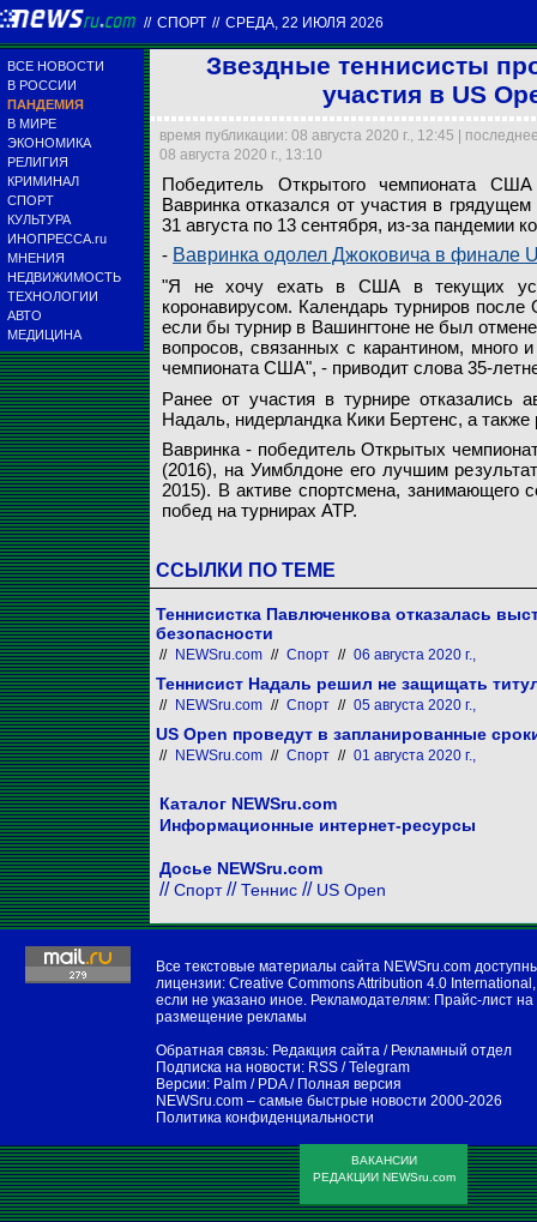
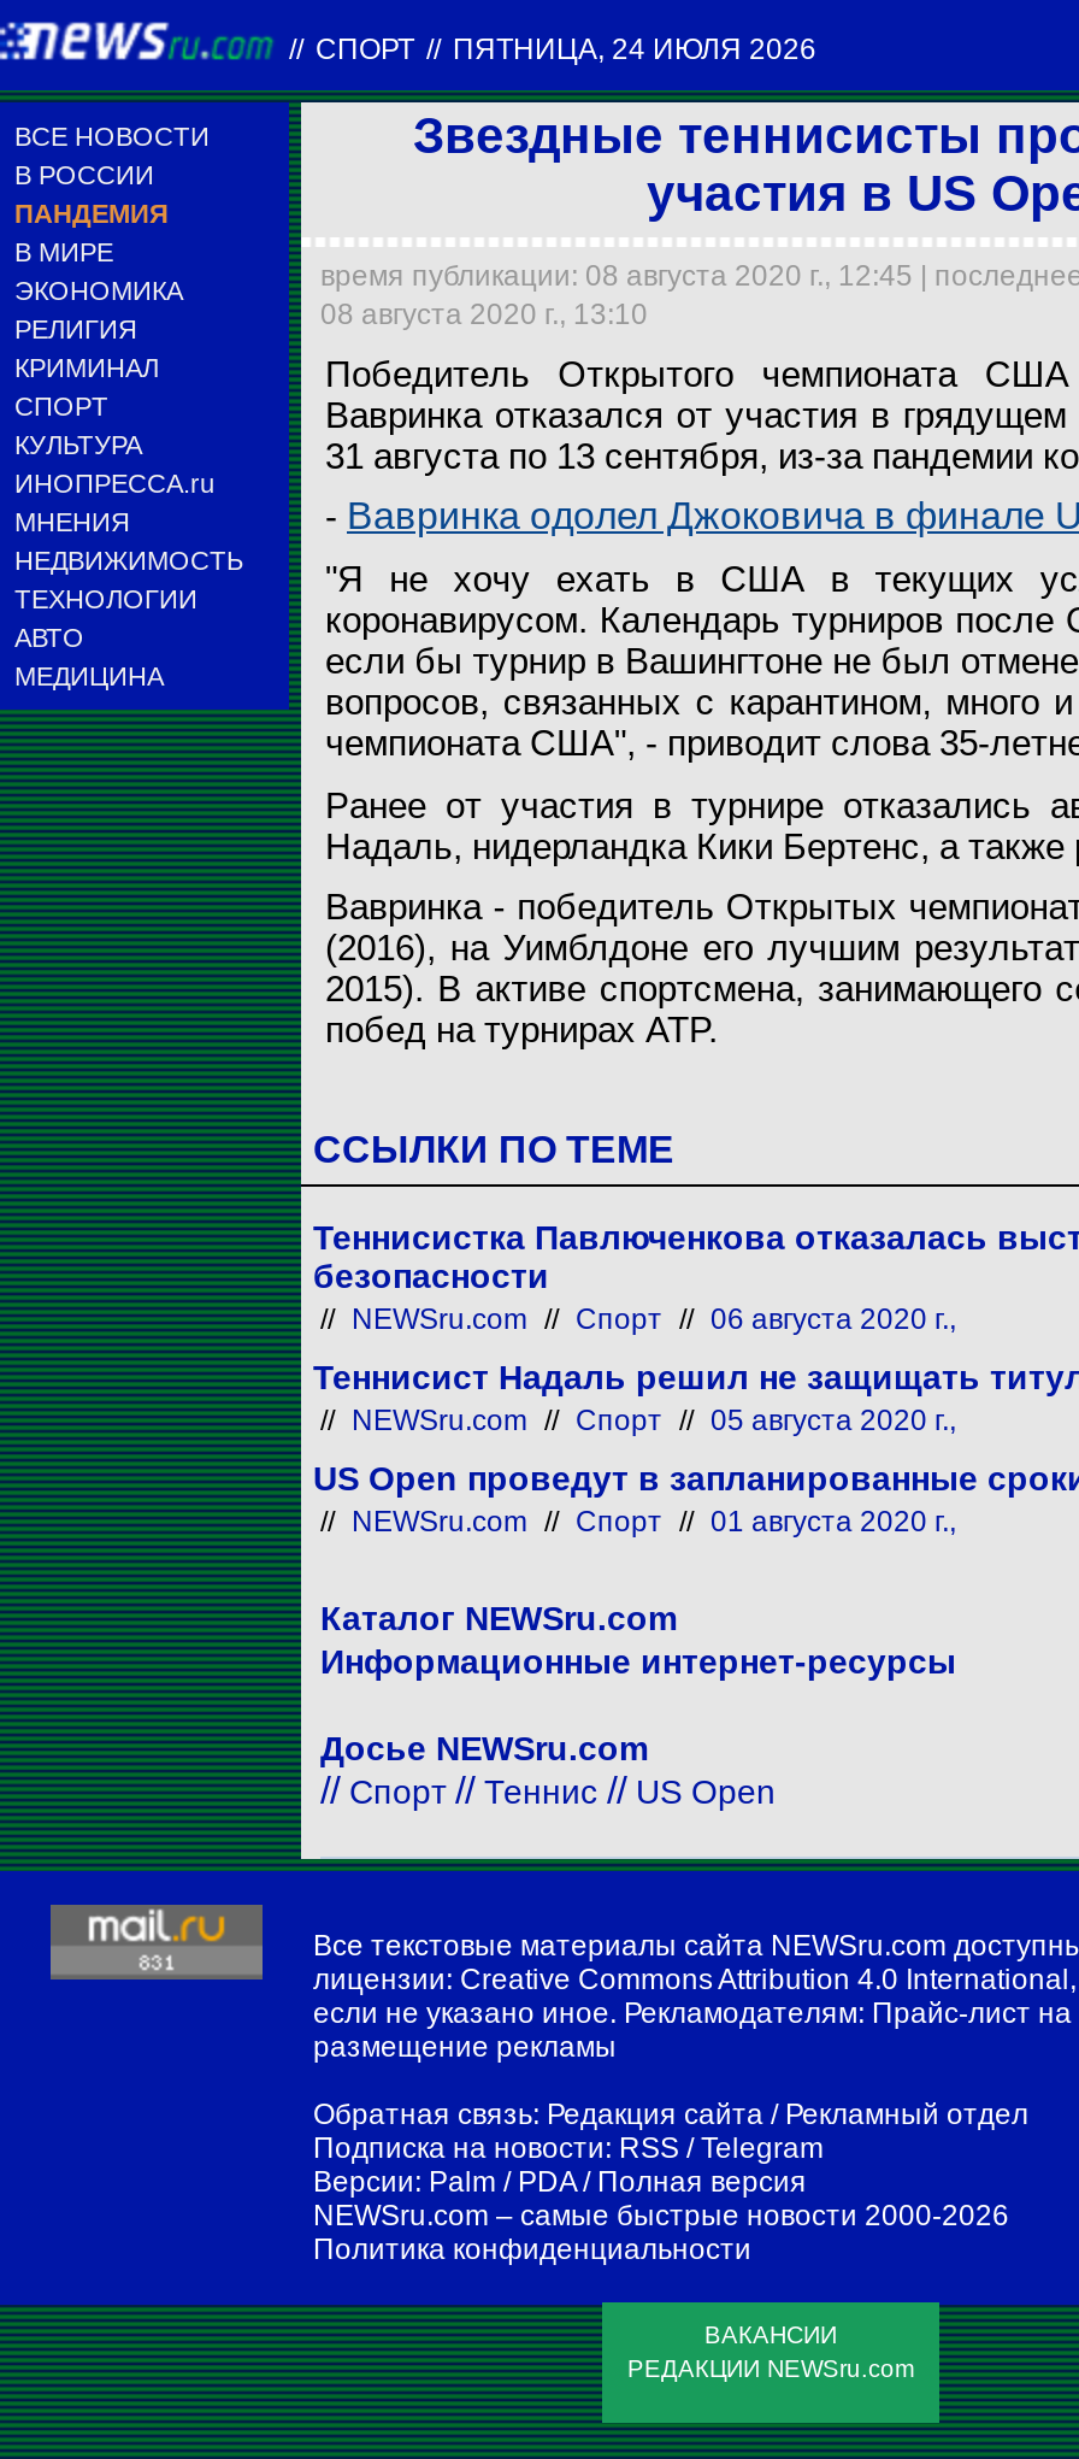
- // СПОРТ // СРЕДА, 22 ИЮЛЯ 2026
+ // СПОРТ // ПЯТНИЦА, 24 ИЮЛЯ 2026
